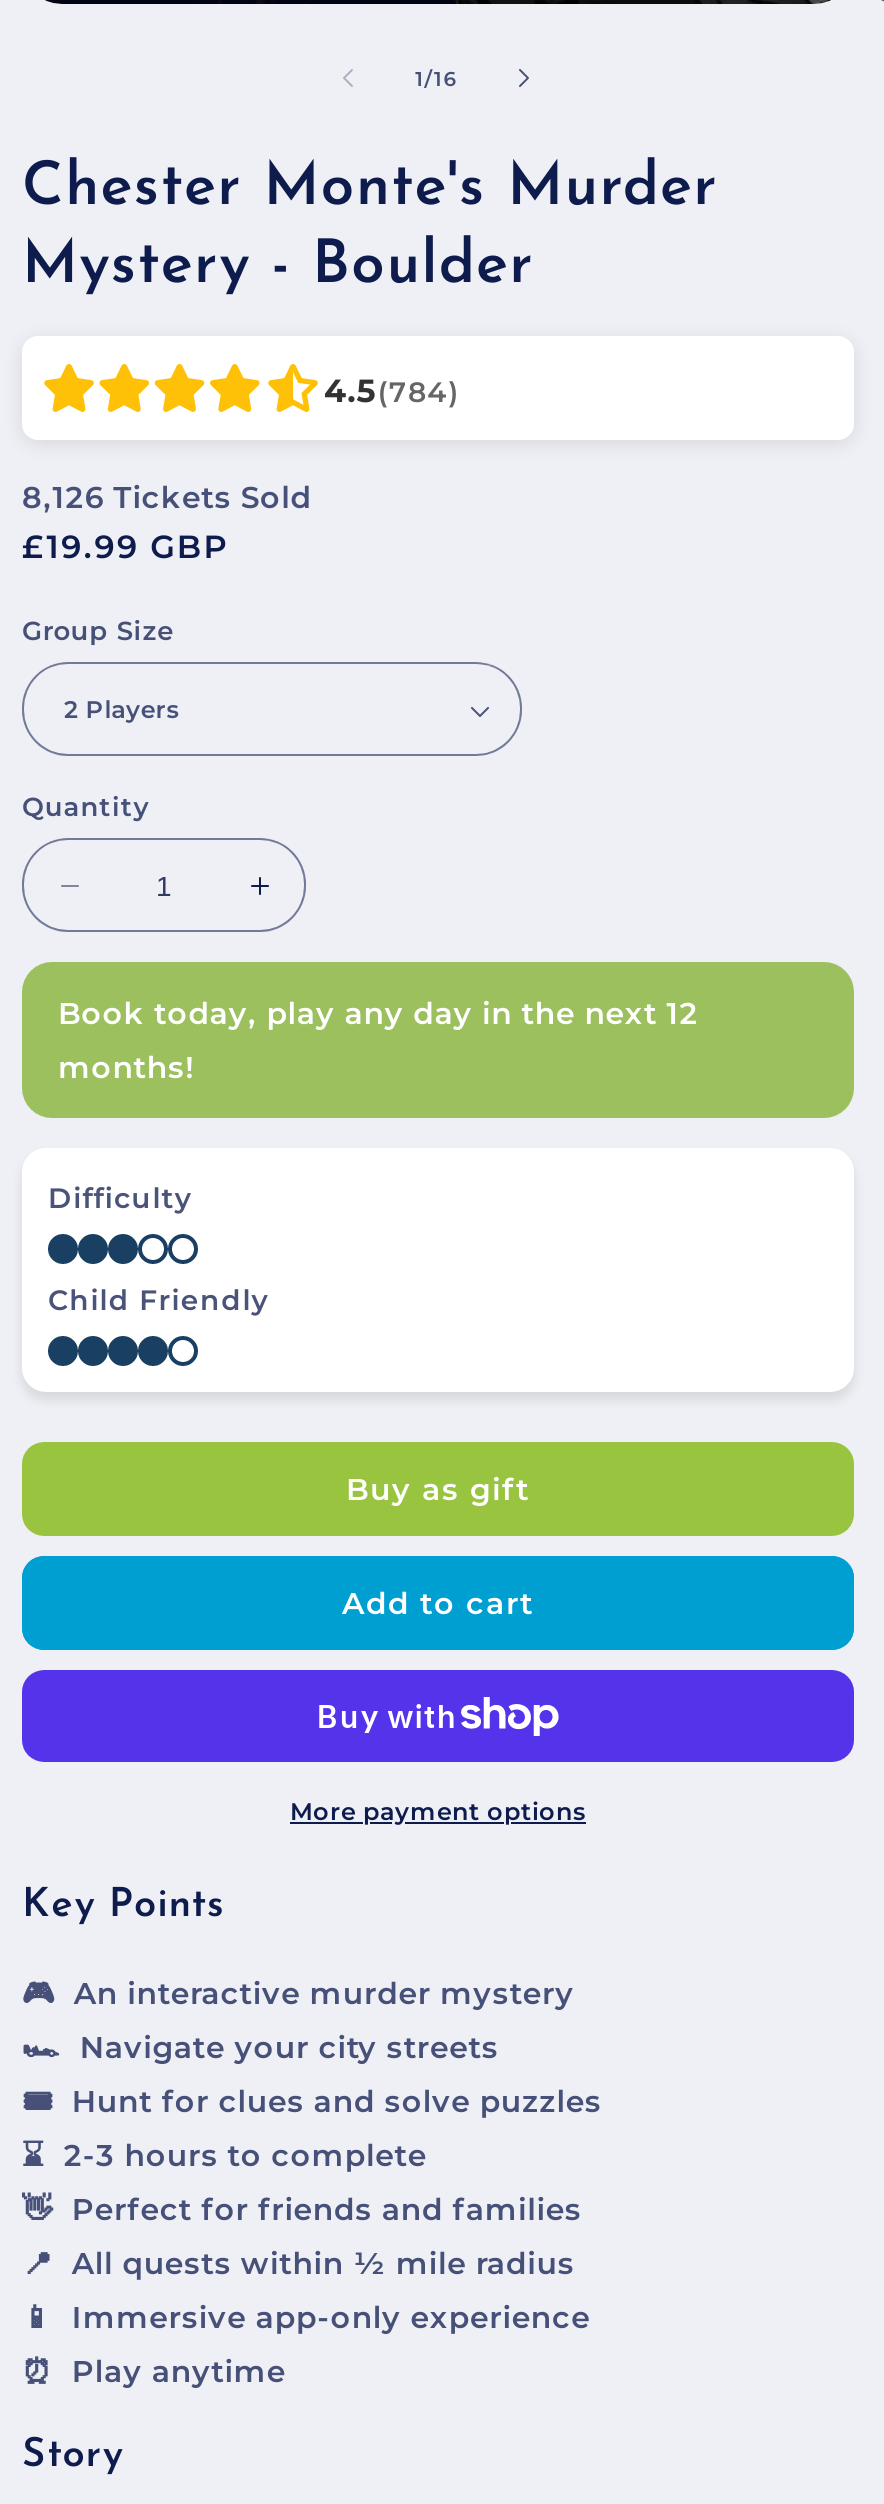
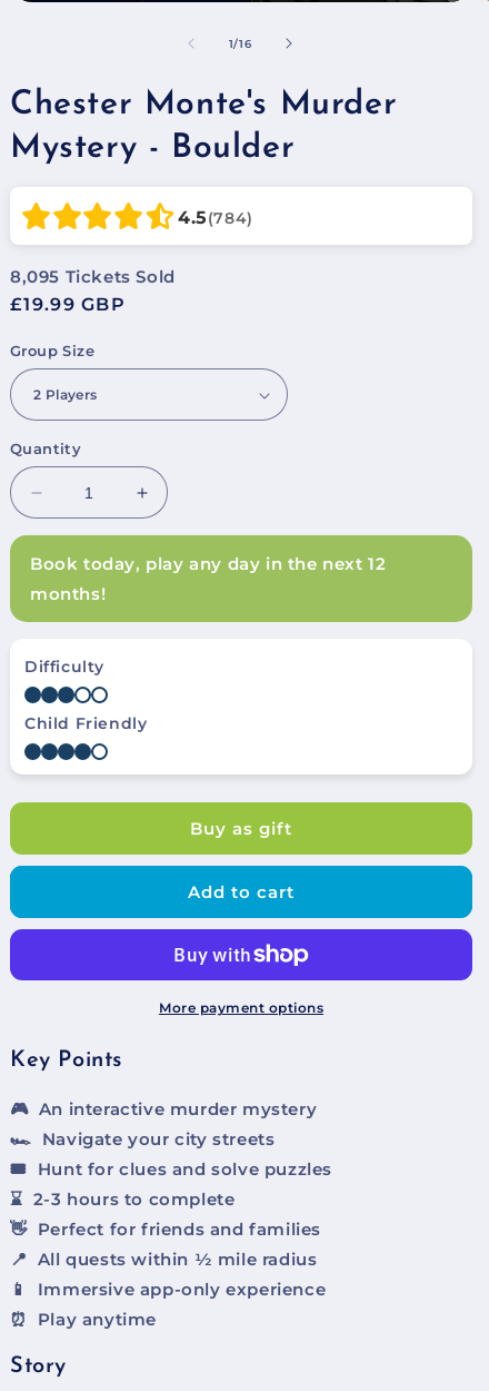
- 8,126 Tickets Sold
+ 8,095 Tickets Sold
